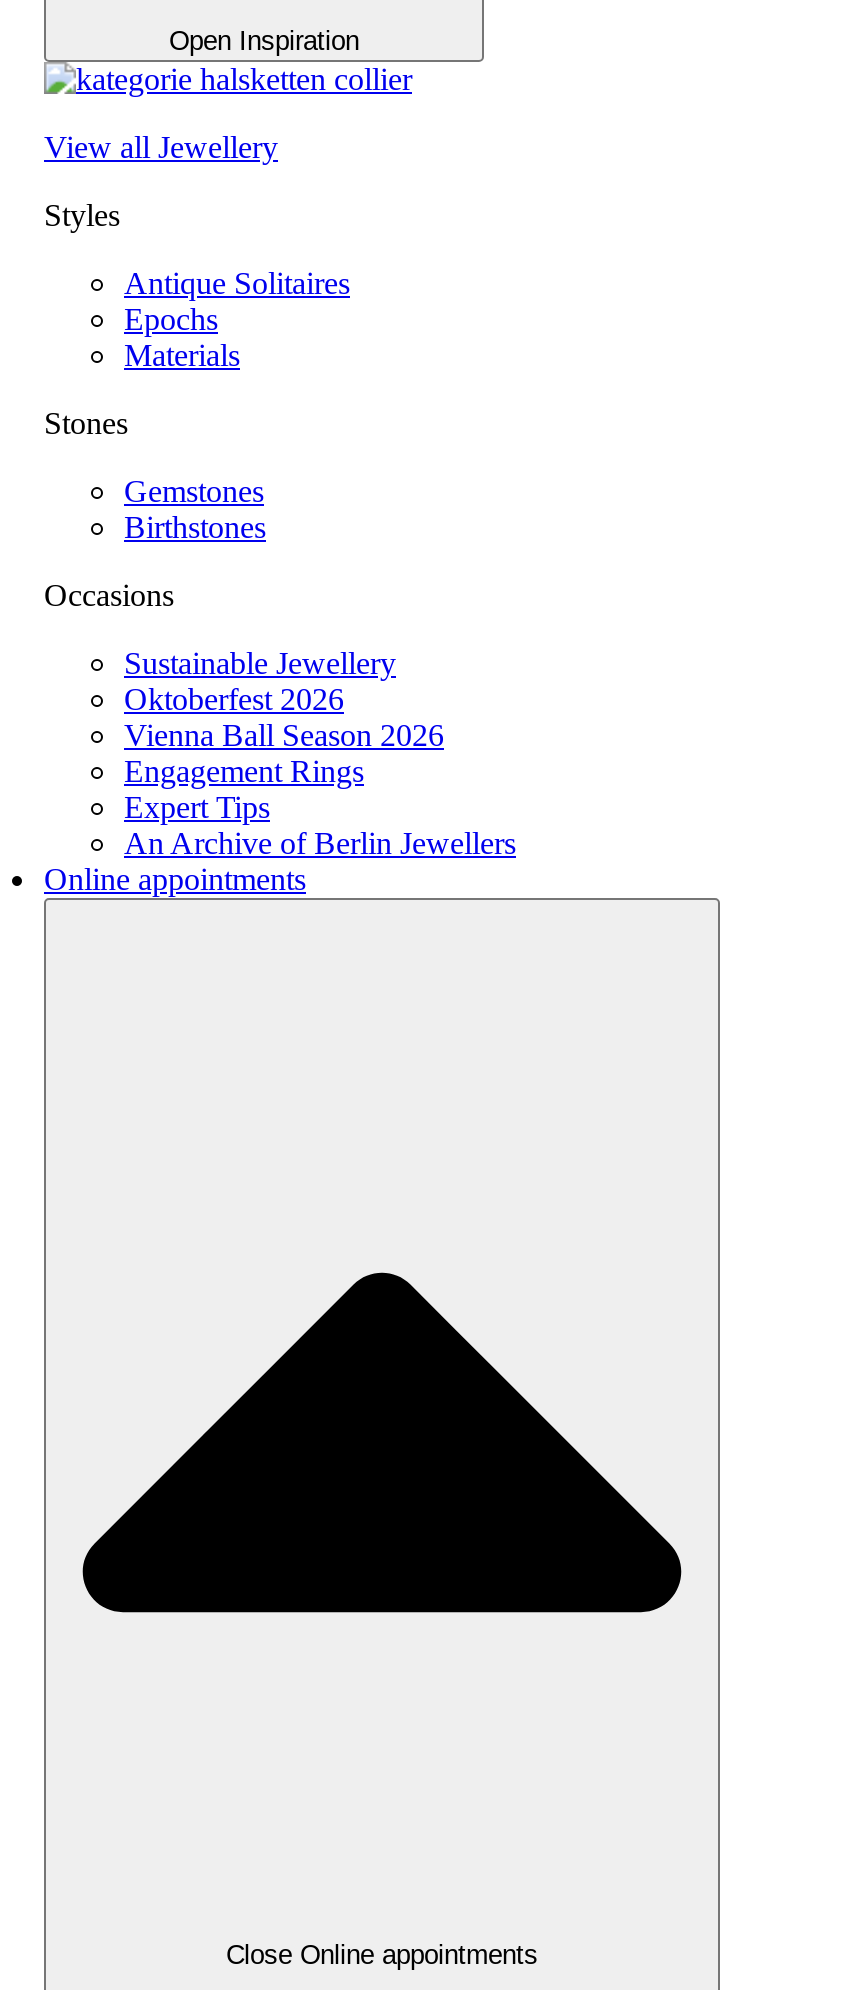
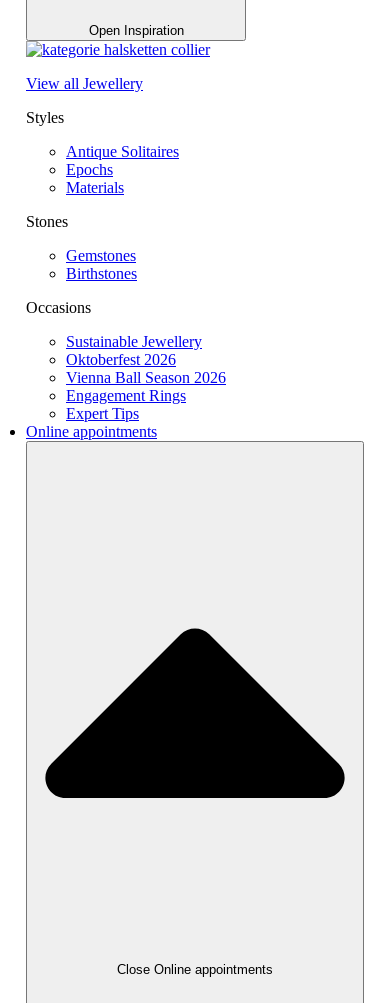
- An Archive of Berlin Jewellers
